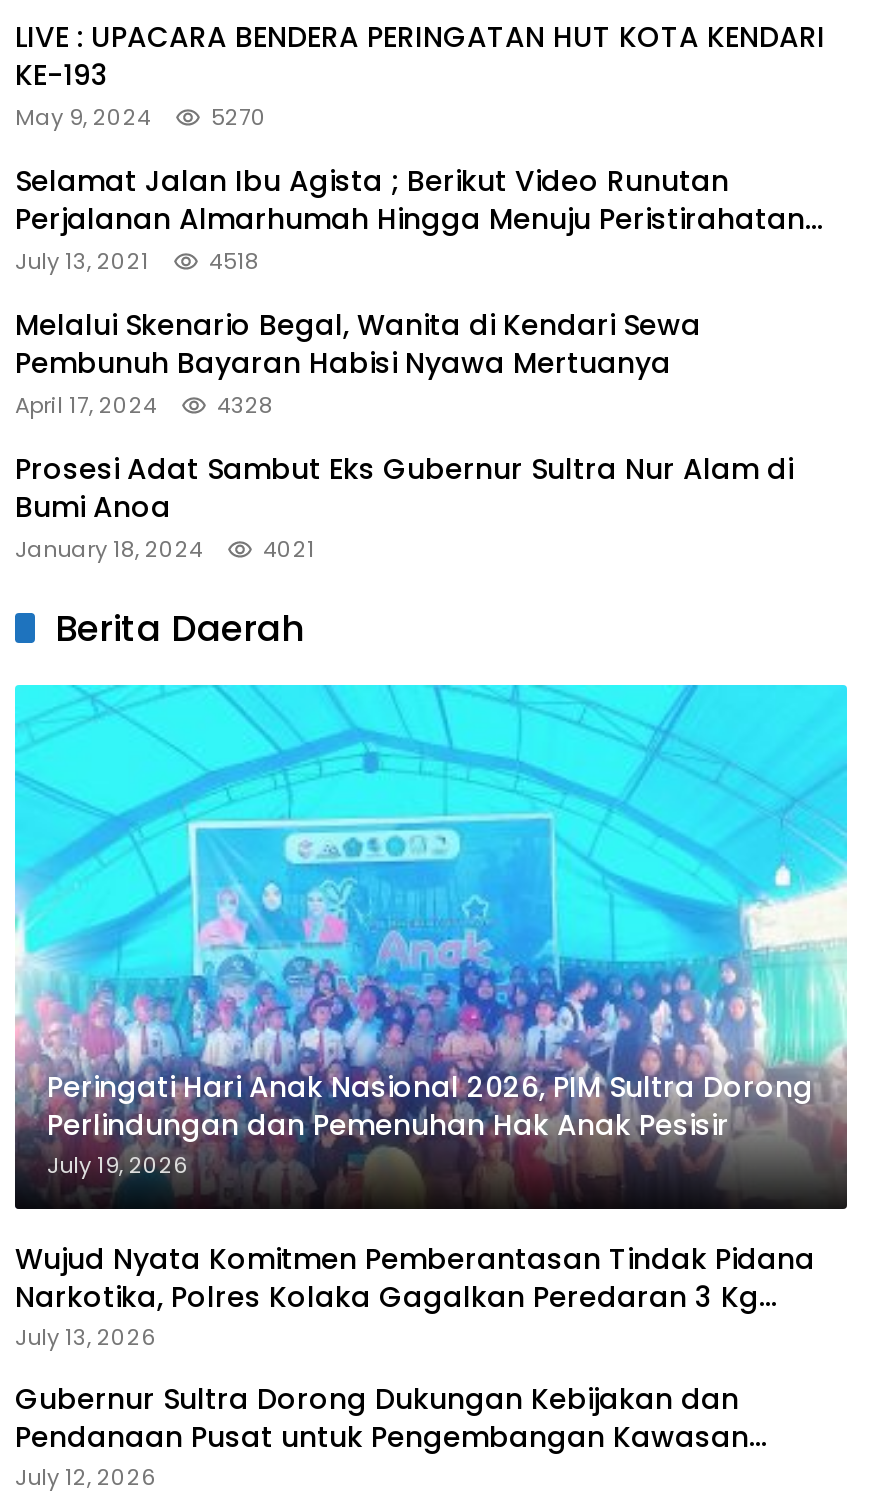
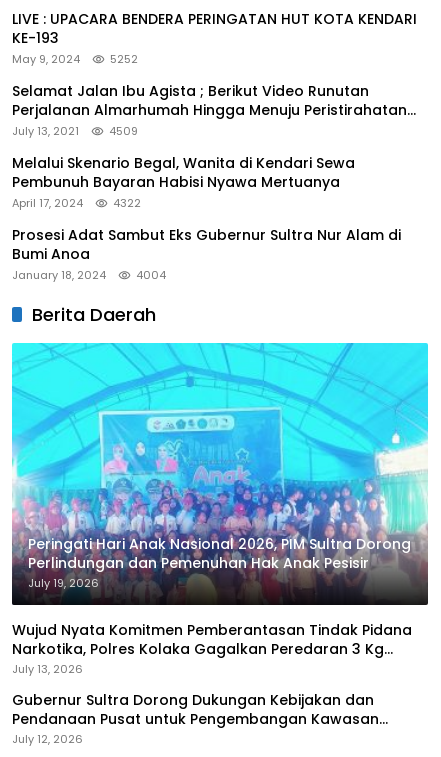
- May 9, 2024 5270
+ May 9, 2024 5252

- 4518
+ 4509

- April 17, 2024 4328
+ April 17, 2024 4322

- January 18, 2024 4021
+ January 18, 2024 4004
